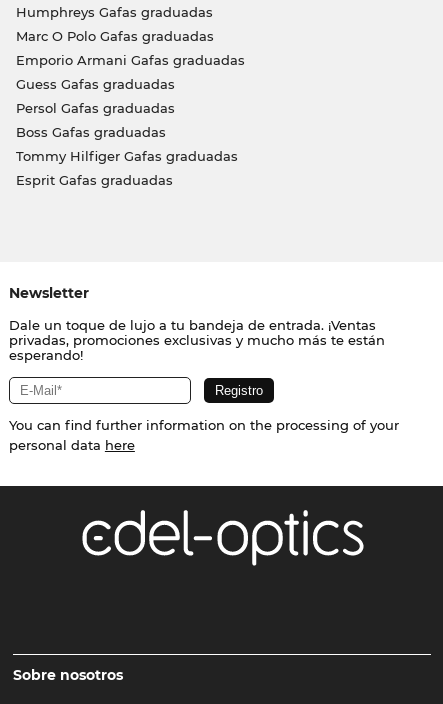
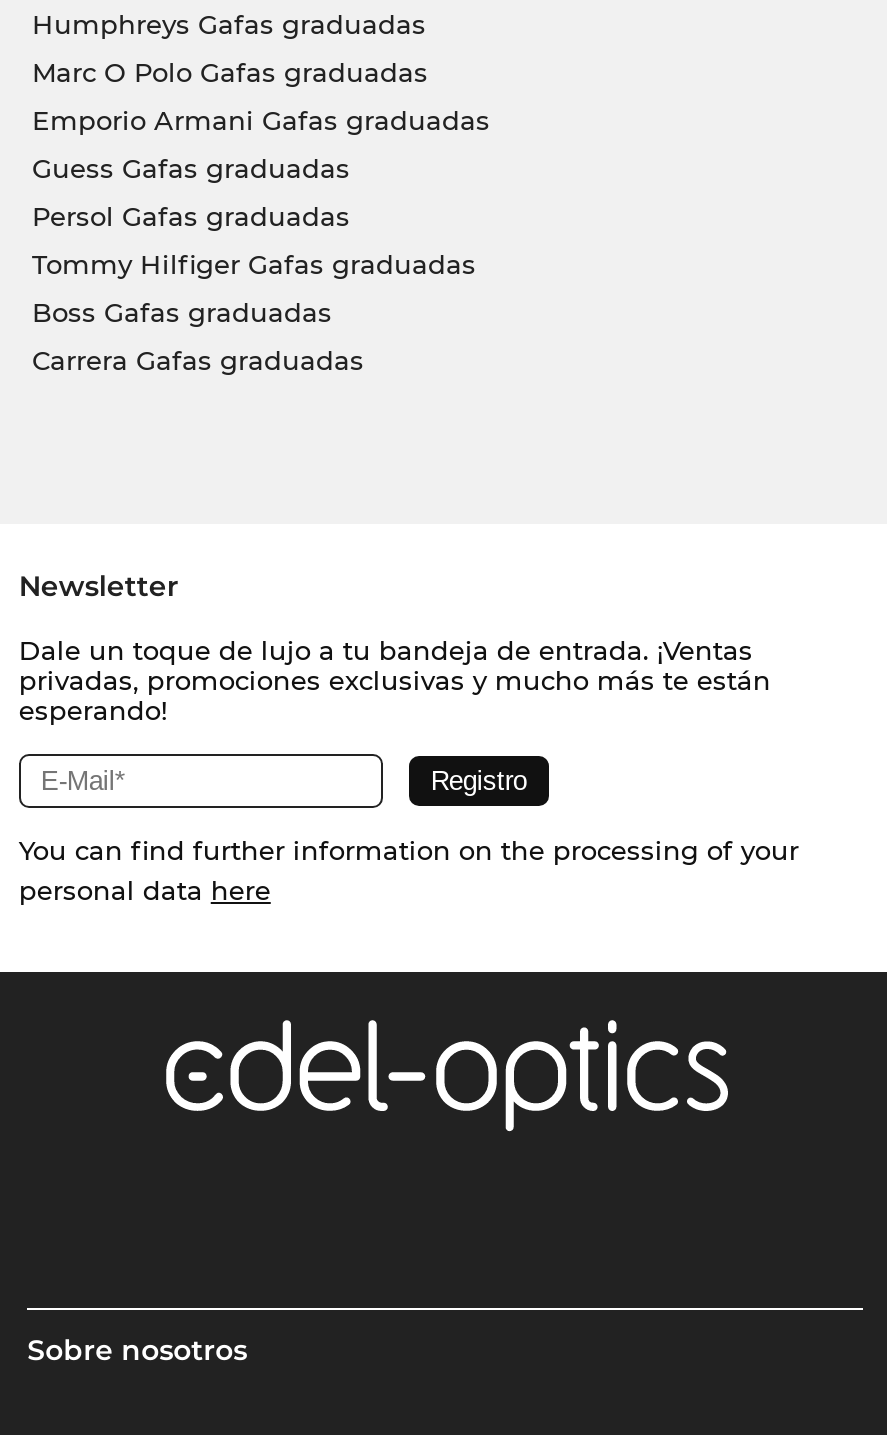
moved down: Boss Gafas graduadas

moved up: Tommy Hilfiger Gafas graduadas

- Esprit Gafas graduadas
+ Carrera Gafas graduadas
